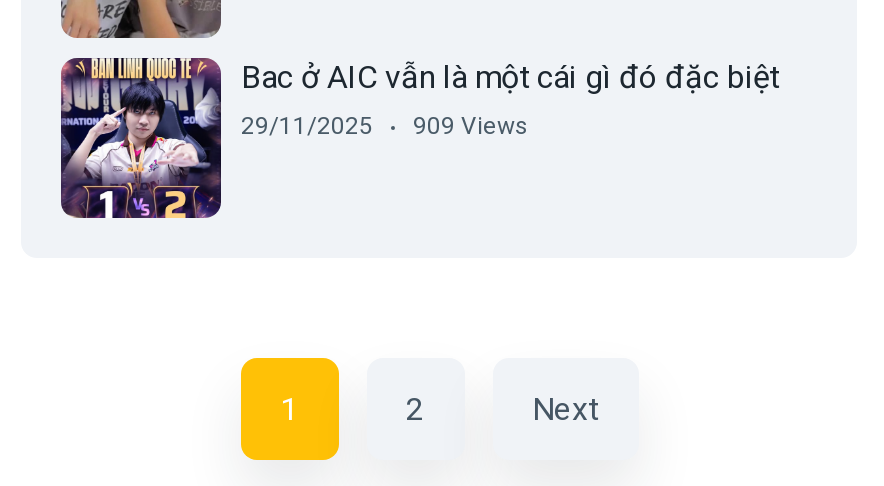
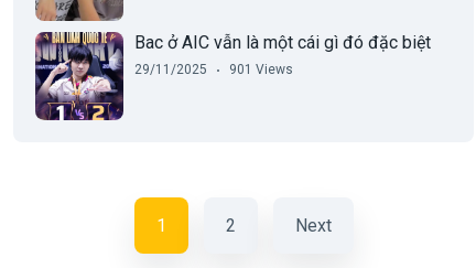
- 29/11/2025 909 Views
+ 29/11/2025 901 Views
